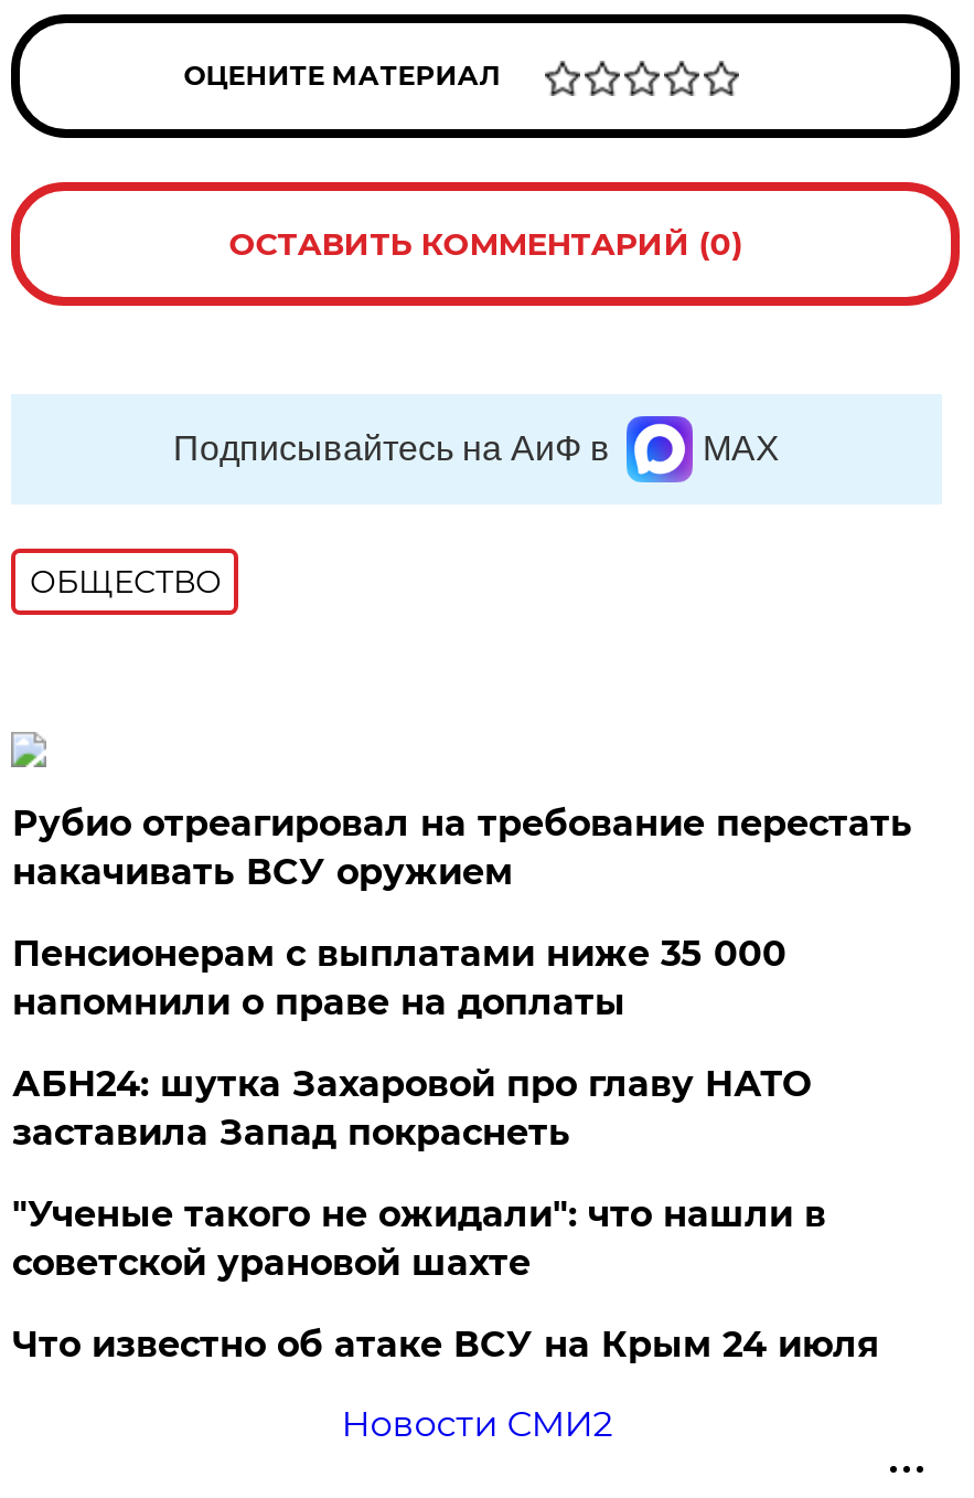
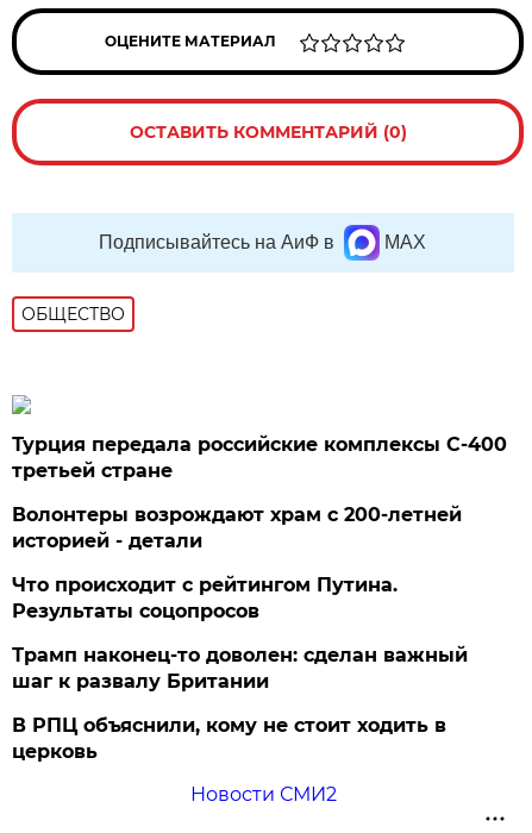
- Рубио отреагировал на требование перестать
- накачивать ВСУ оружием
+ Турция передала российские комплексы С-400
+ третьей стране

- Пенсионерам с выплатами ниже 35 000
- напомнили о праве на доплаты
+ Волонтеры возрождают храм с 200-летней
+ историей - детали

- АБН24: шутка Захаровой про главу НАТО
- заставила Запад покраснеть
+ Что происходит с рейтингом Путина.
+ Результаты соцопросов

- "Ученые такого не ожидали": что нашли в
- советской урановой шахте
+ Трамп наконец-то доволен: сделан важный
+ шаг к развалу Британии

- Что известно об атаке ВСУ на Крым 24 июля
+ В РПЦ объяснили, кому не стоит ходить в
+ церковь
